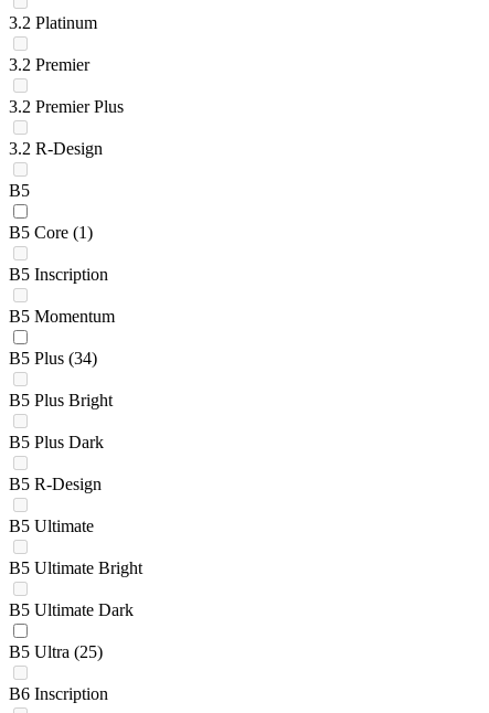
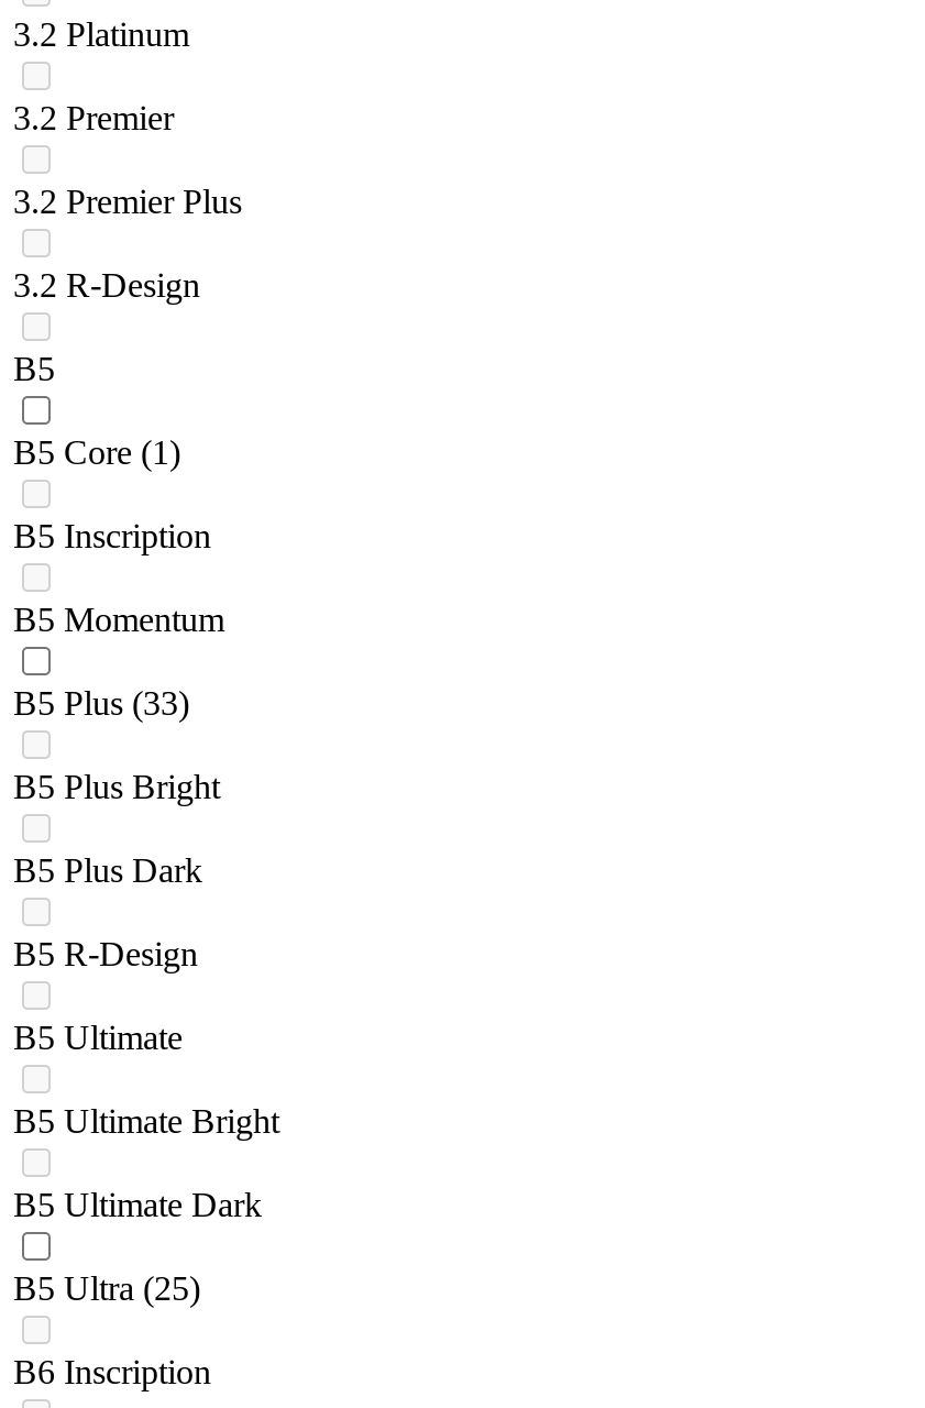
- B5 Plus (34)
+ B5 Plus (33)
